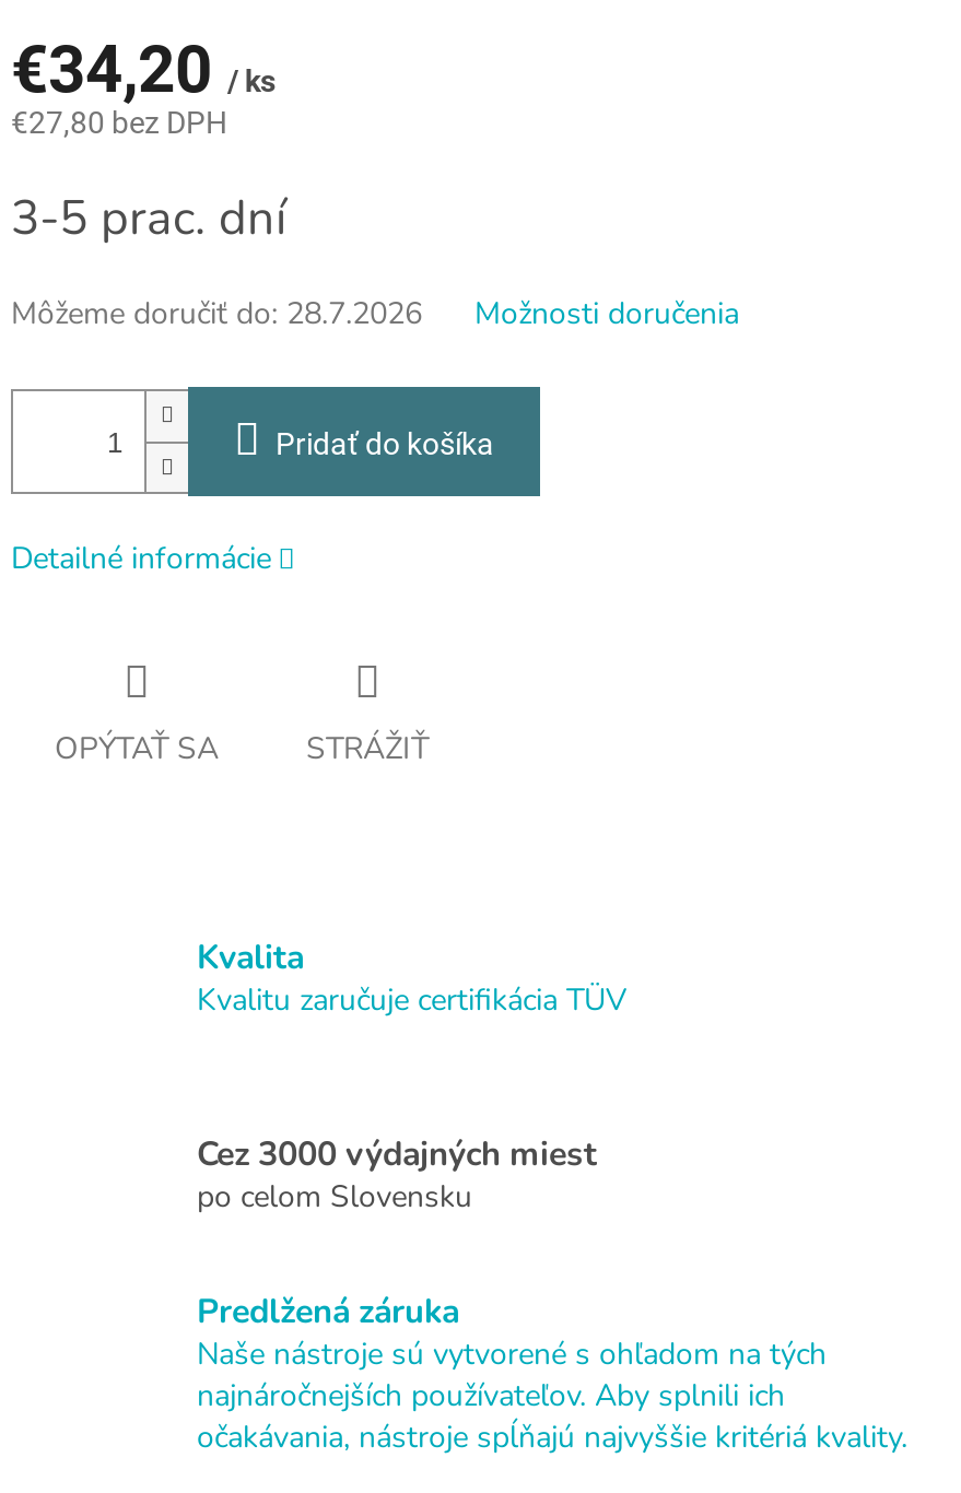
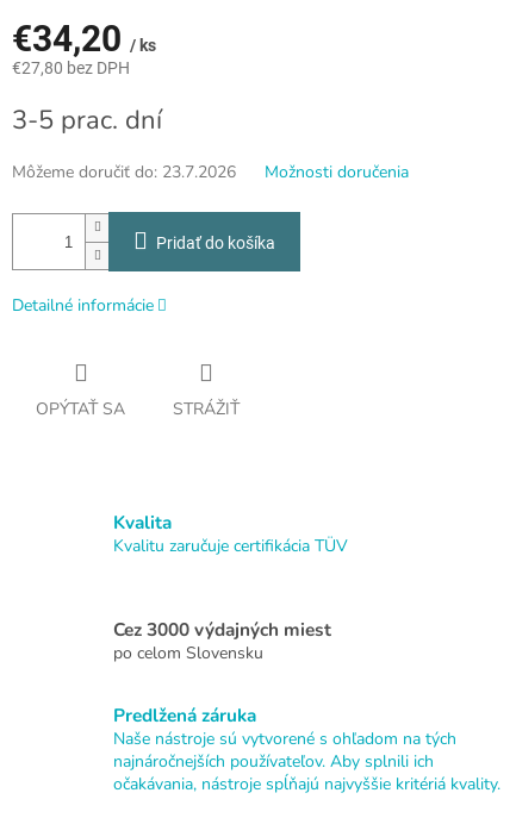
- Môžeme doručiť do: 28.7.2026
+ Môžeme doručiť do: 23.7.2026
